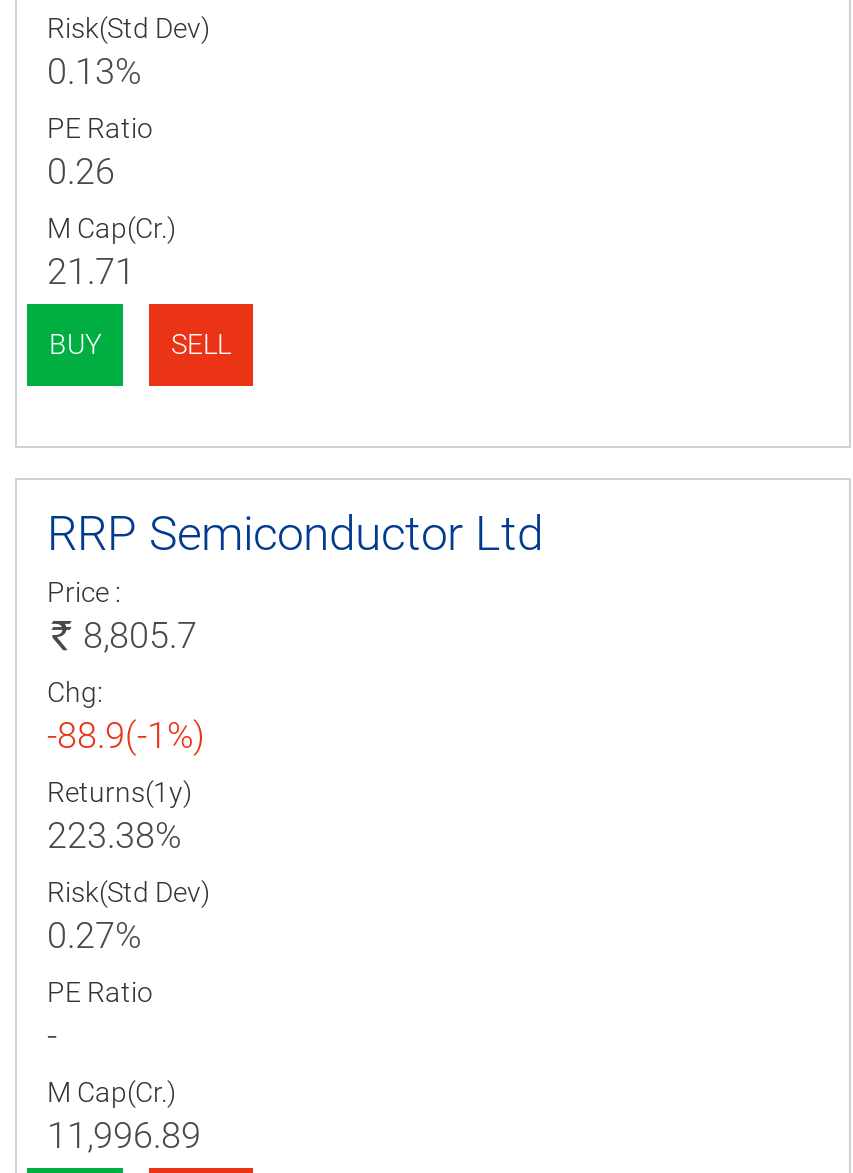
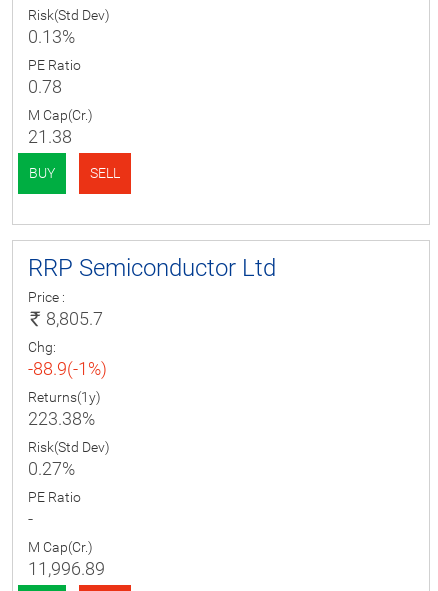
- 0.26
+ 0.78

- 21.71
+ 21.38
